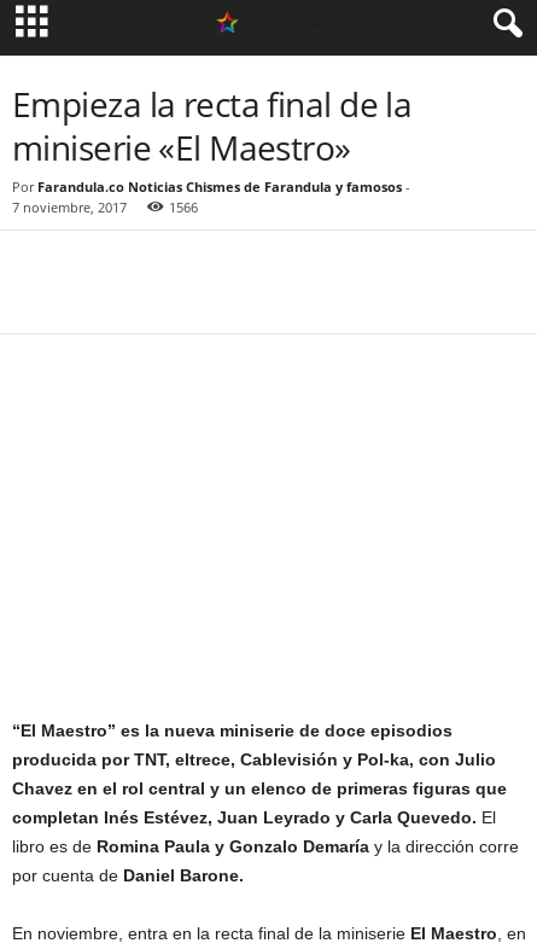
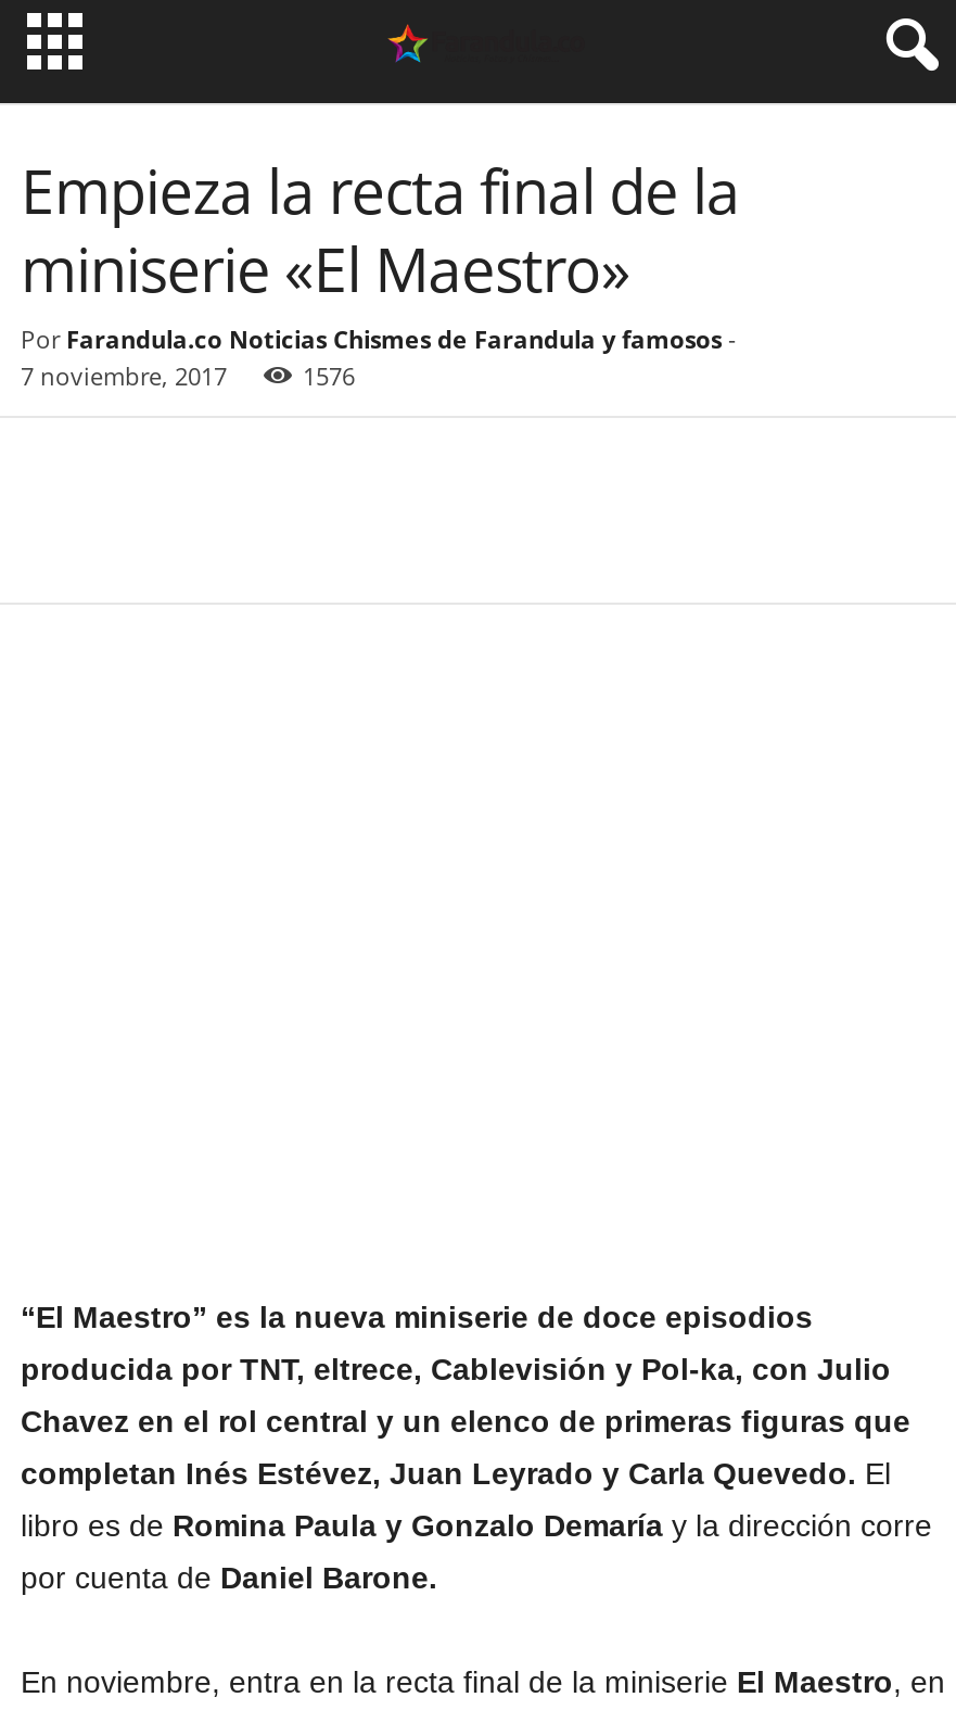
- 1566
+ 1576
